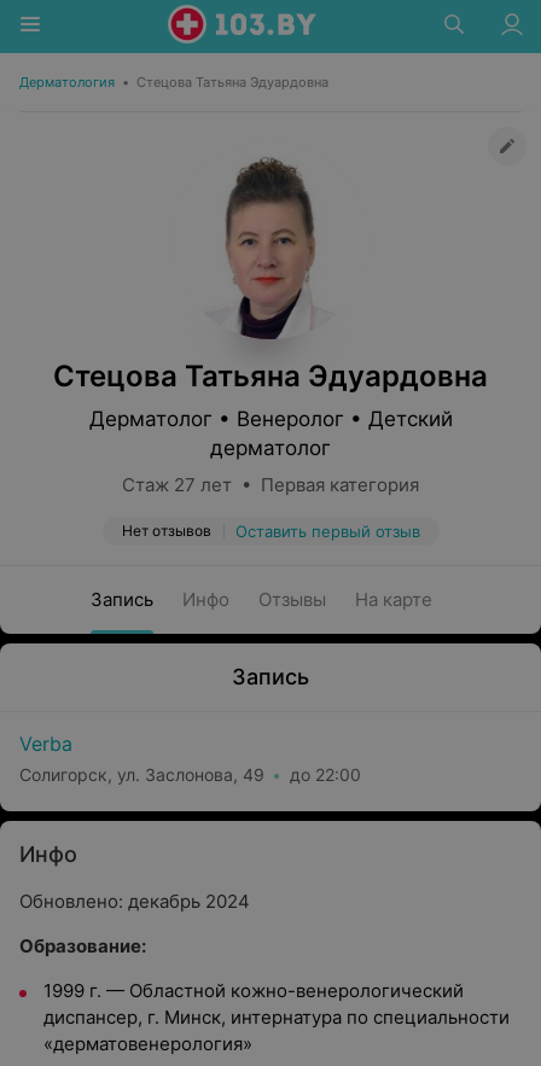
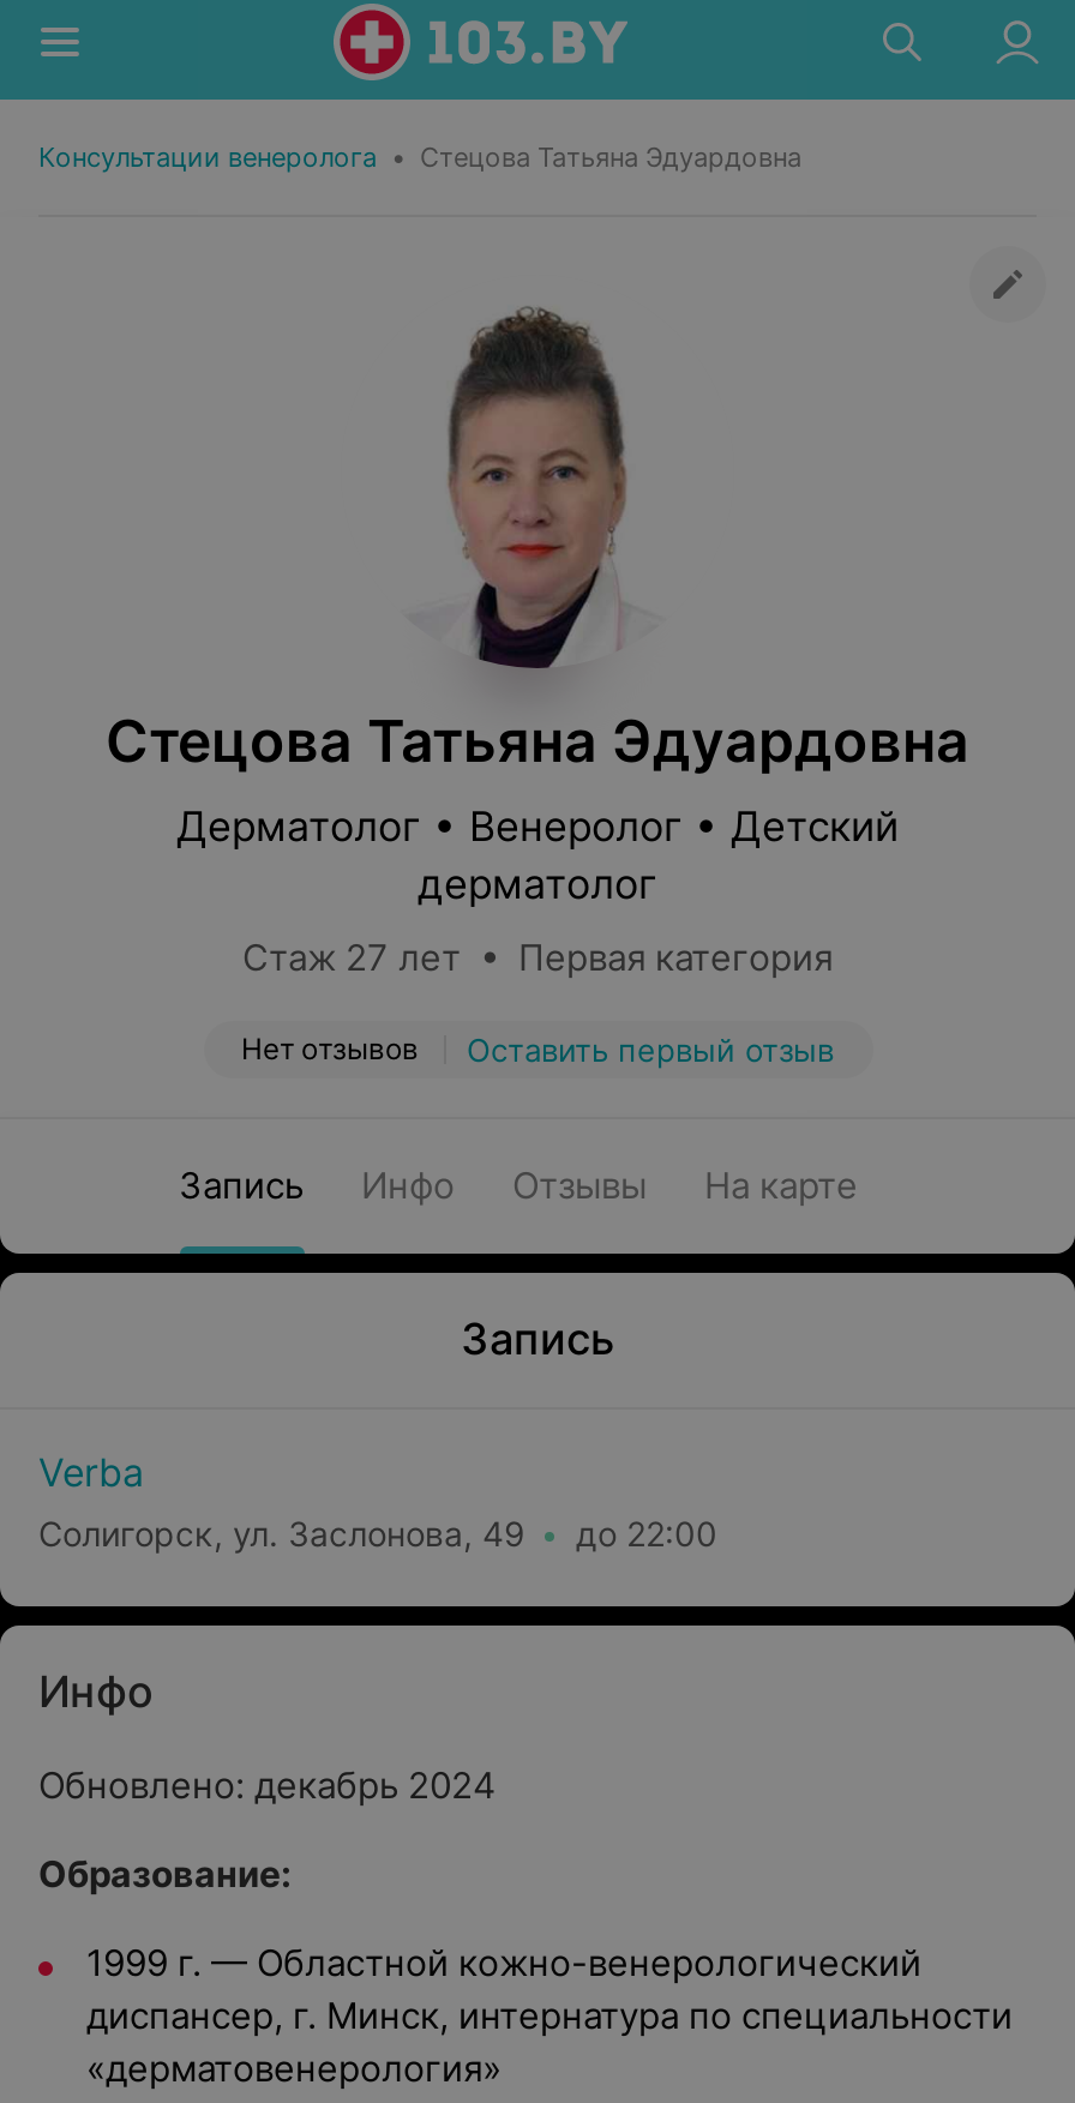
- Дерматология • Стецова Татьяна Эдуардовна
+ Консультации венеролога • Стецова Татьяна Эдуардовна
